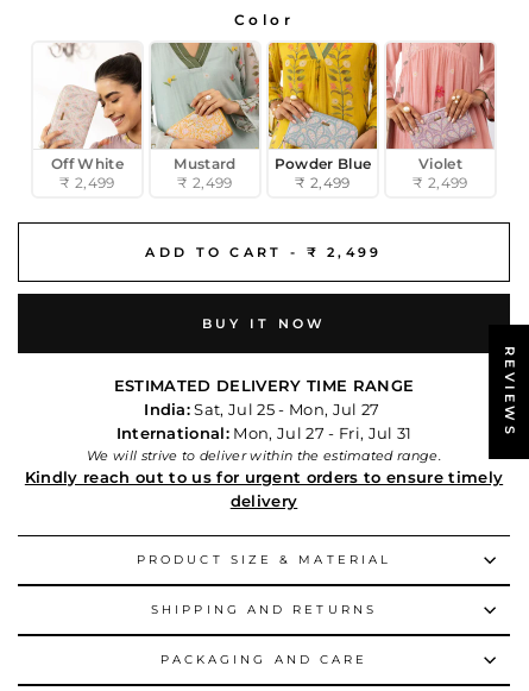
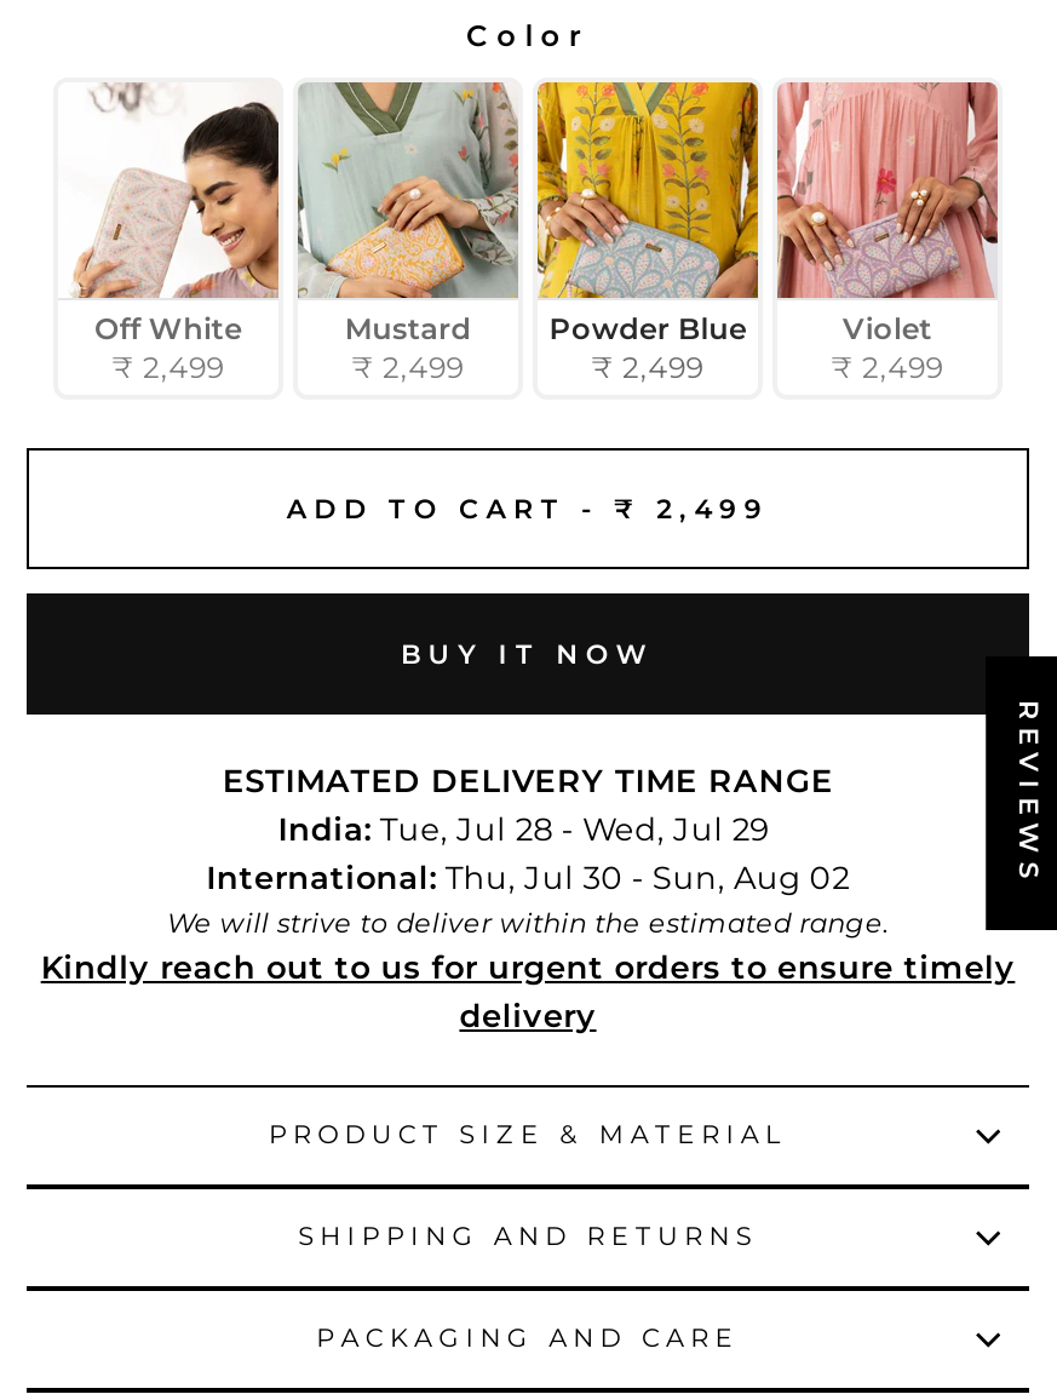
- India: Sat, Jul 25 - Mon, Jul 27
+ India: Tue, Jul 28 - Wed, Jul 29

- International: Mon, Jul 27 - Fri, Jul 31
+ International: Thu, Jul 30 - Sun, Aug 02
